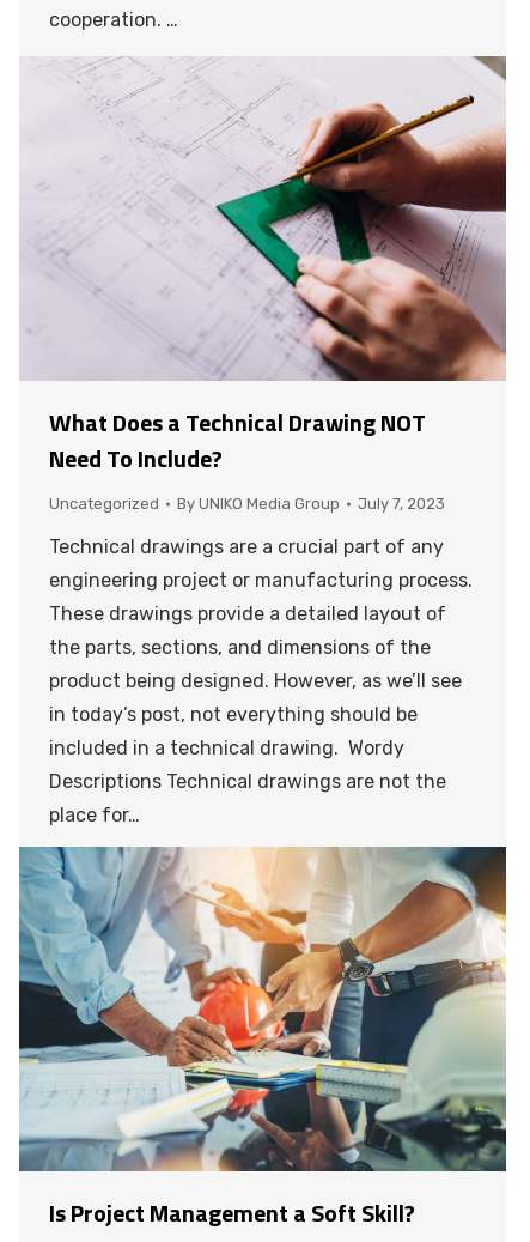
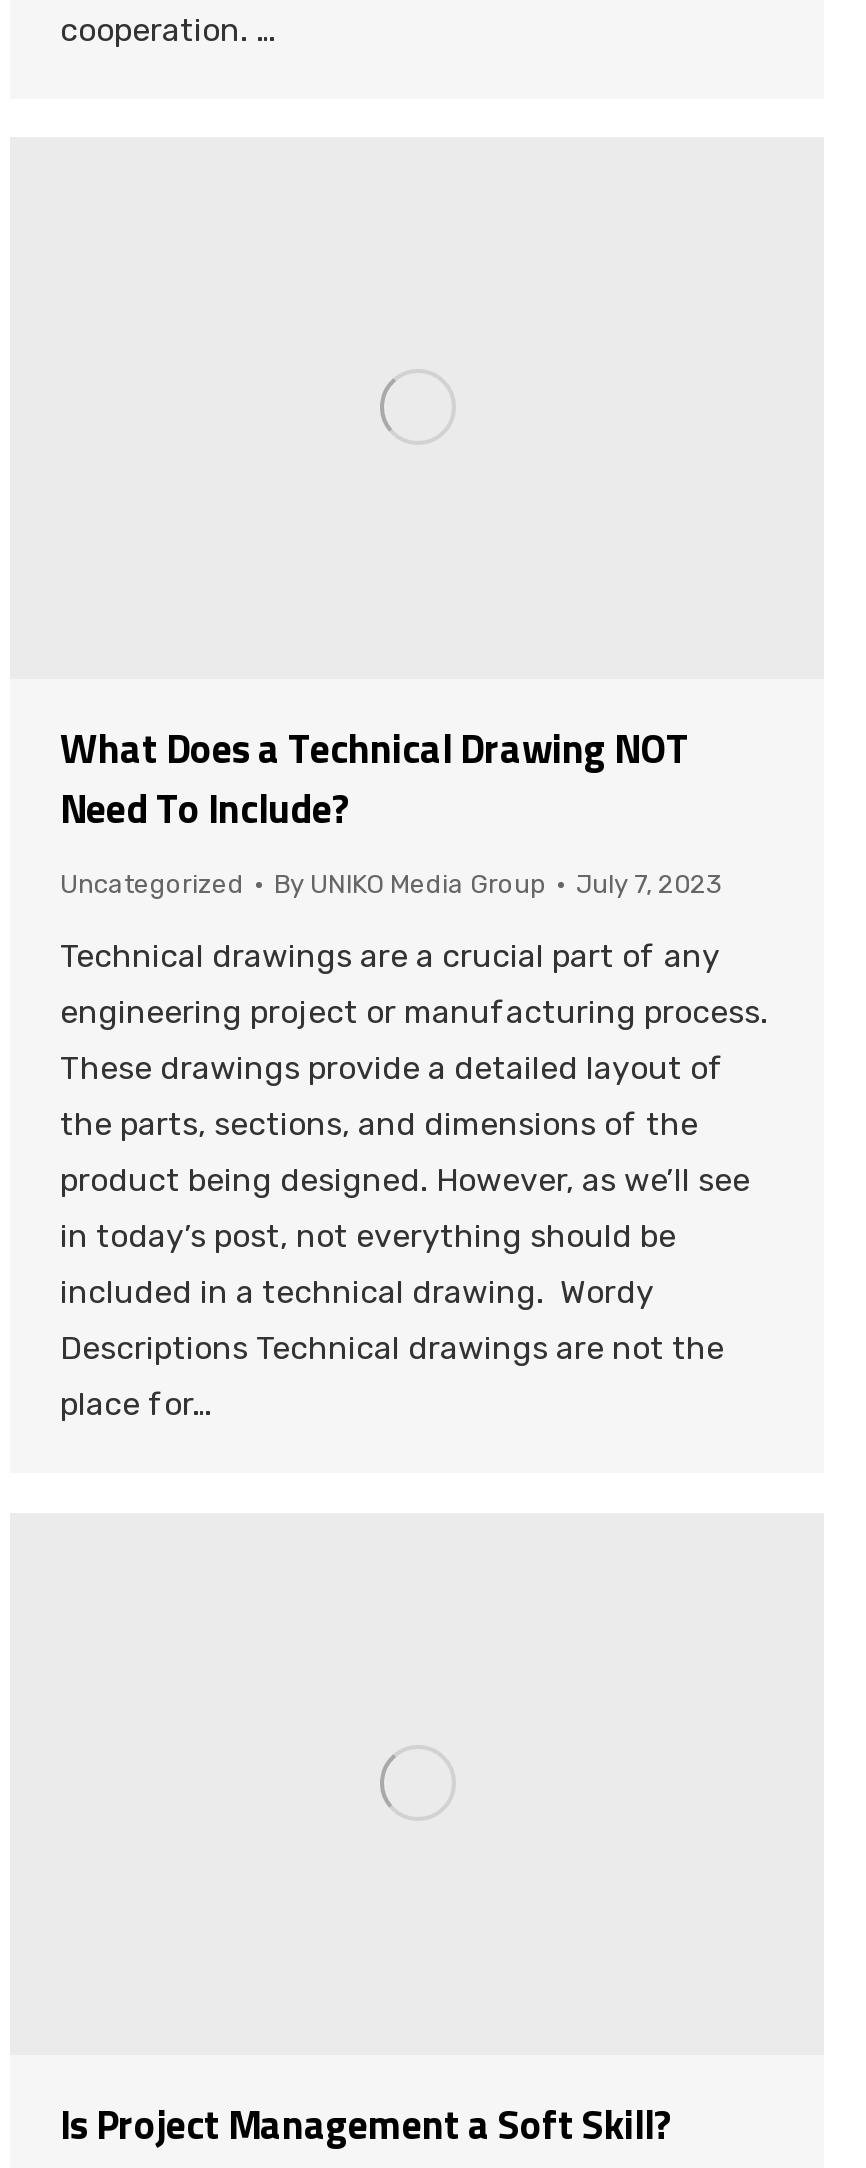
- [image]

- [image]
